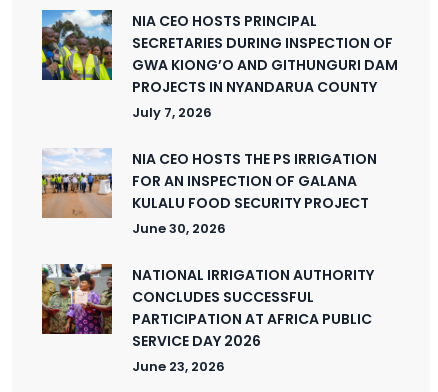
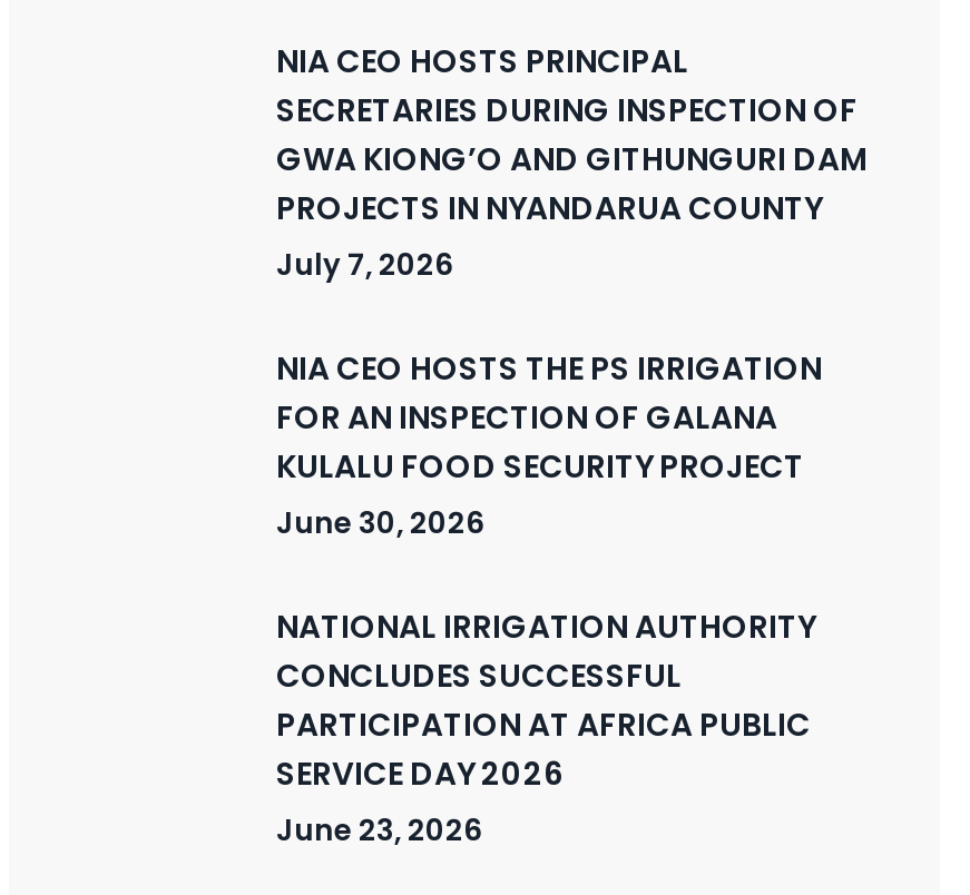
- [image]

- [image]

- [image]
